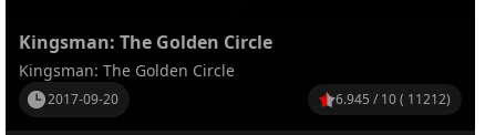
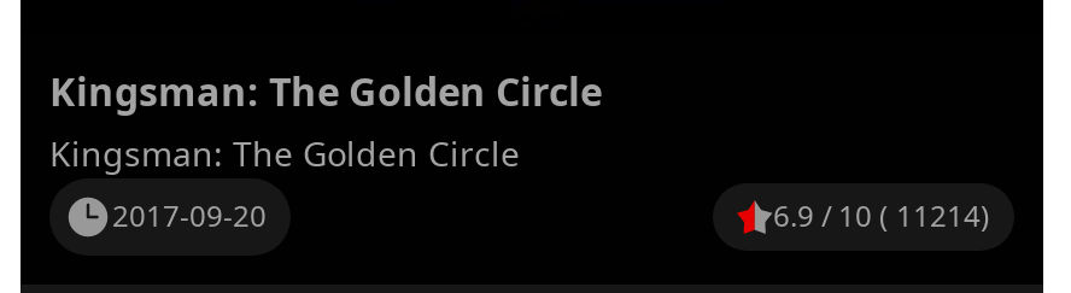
- 6.945 / 10 ( 11212)
+ 6.9 / 10 ( 11214)
